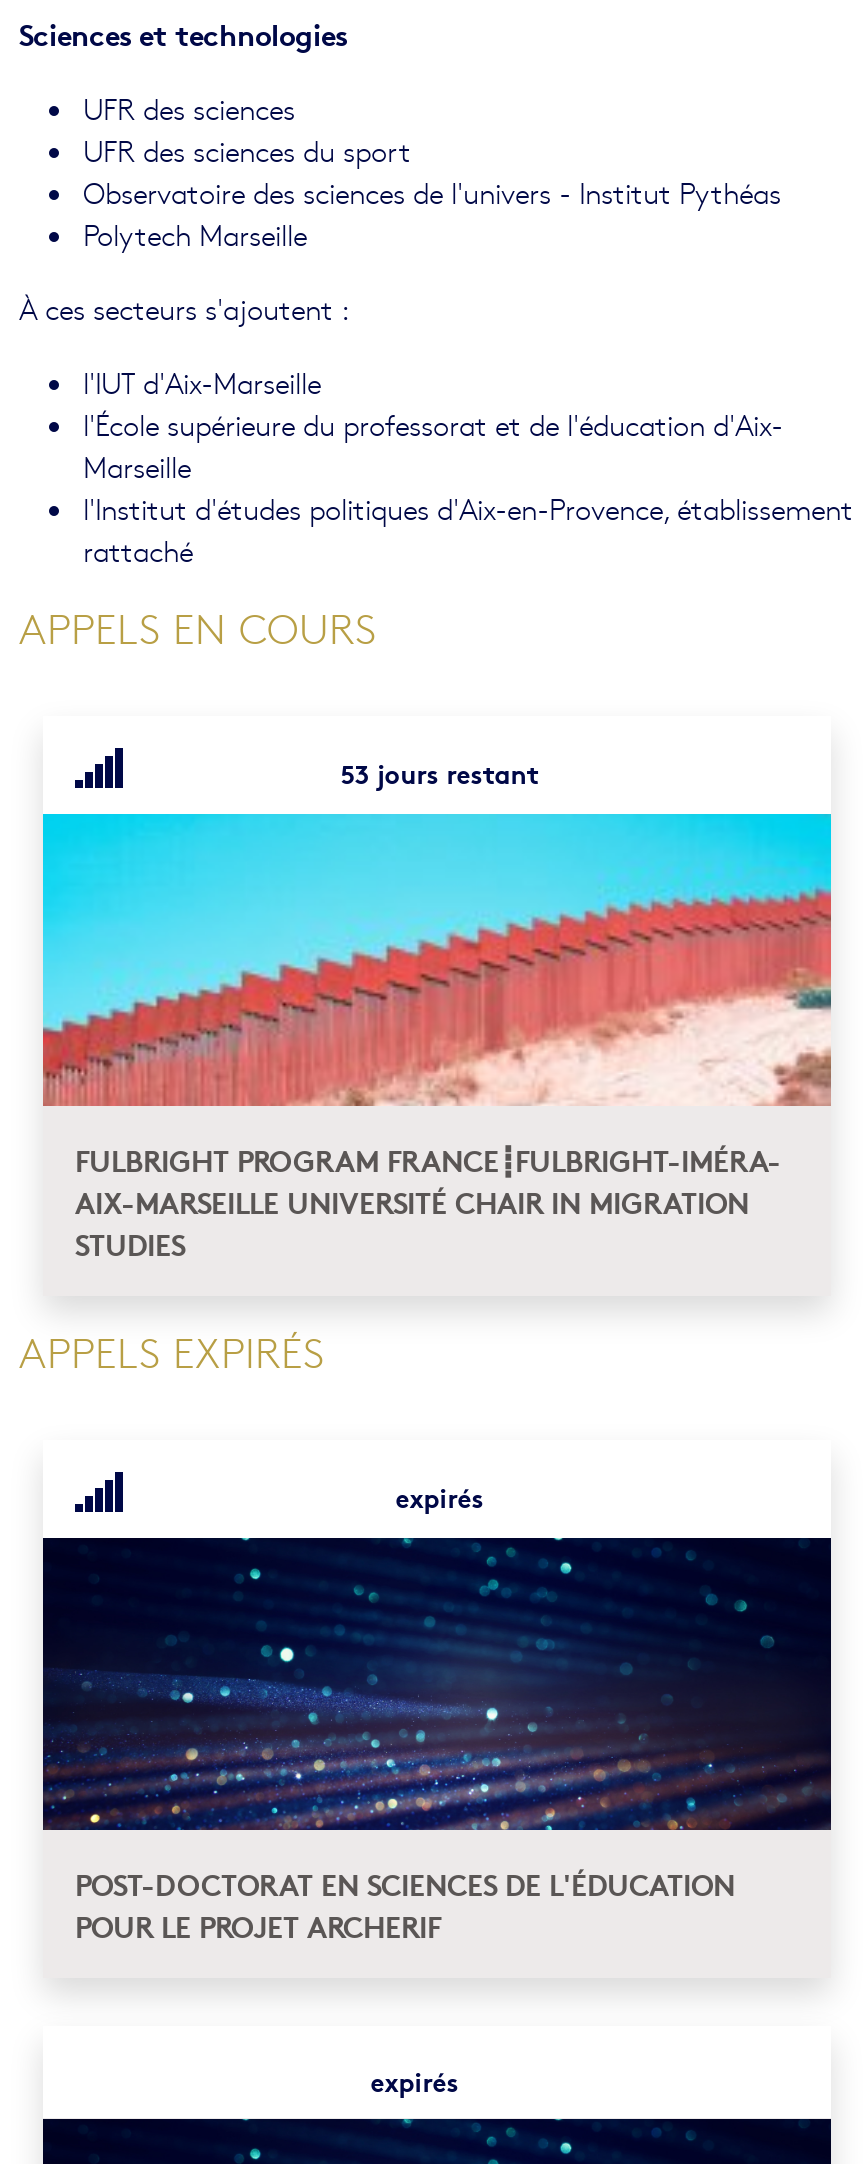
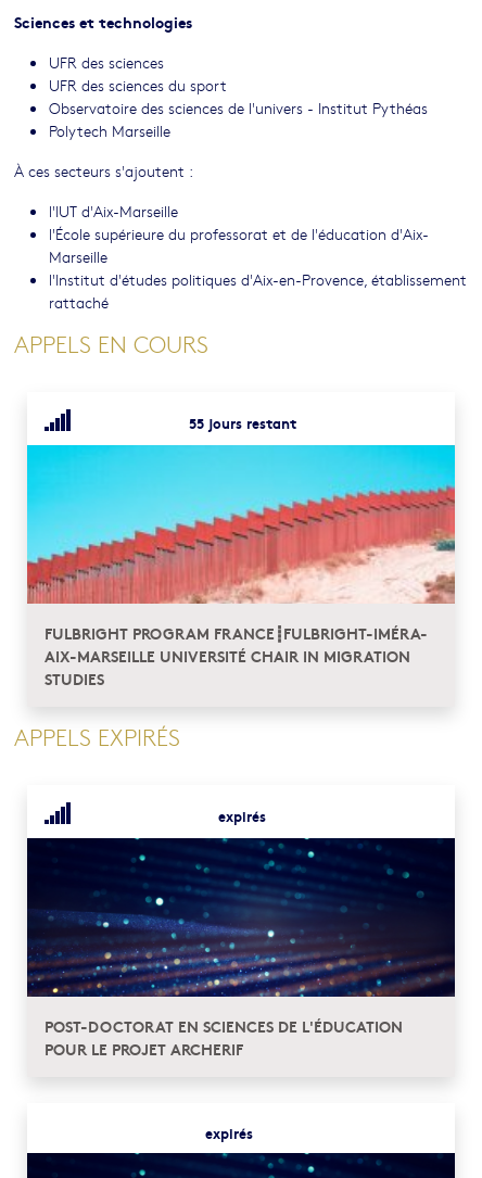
- 53 jours restant
+ 55 jours restant
